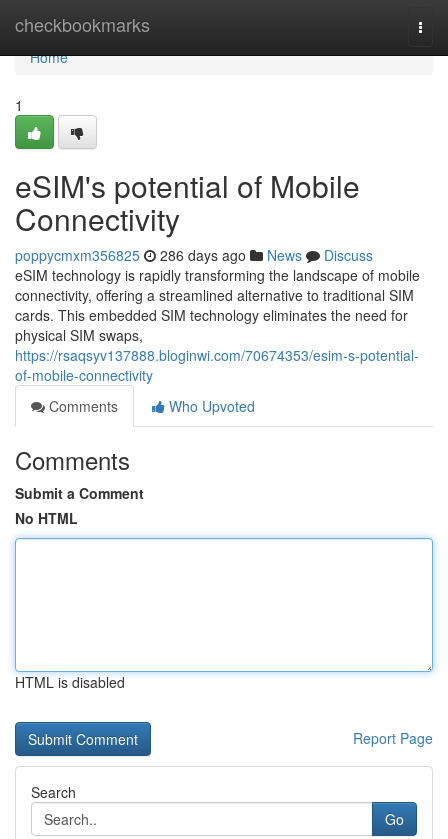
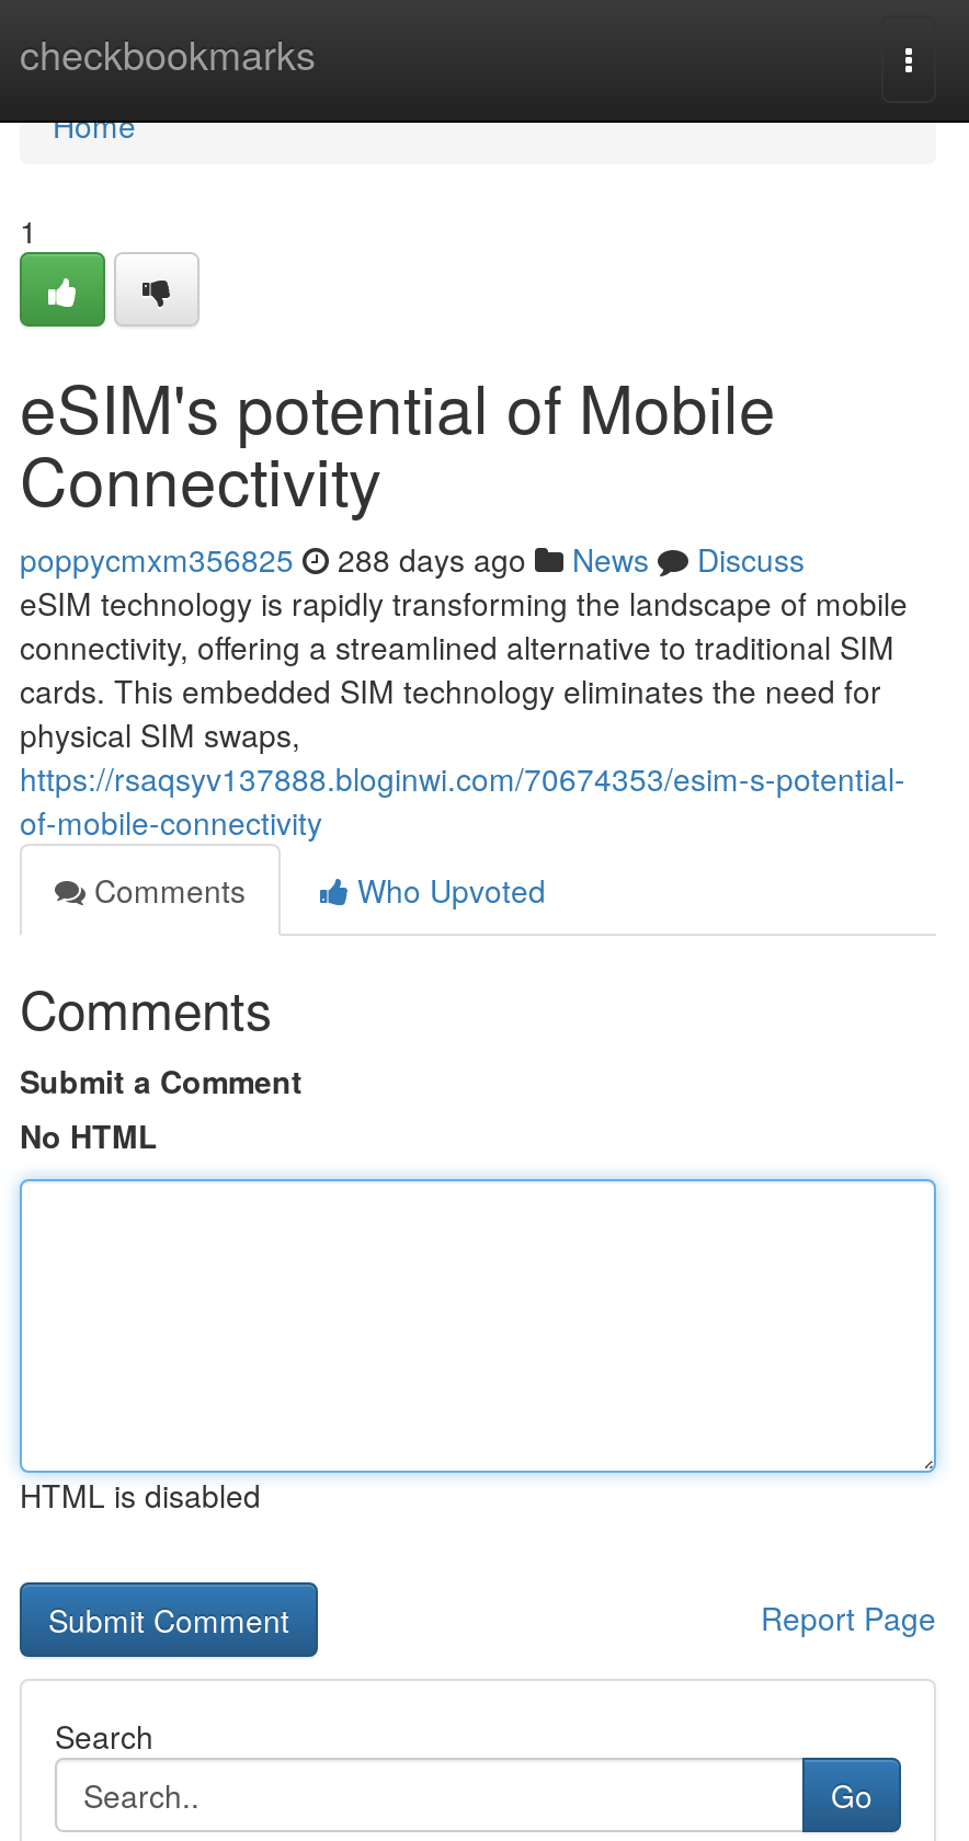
- poppycmxm356825 286 days ago News Discuss
+ poppycmxm356825 288 days ago News Discuss
